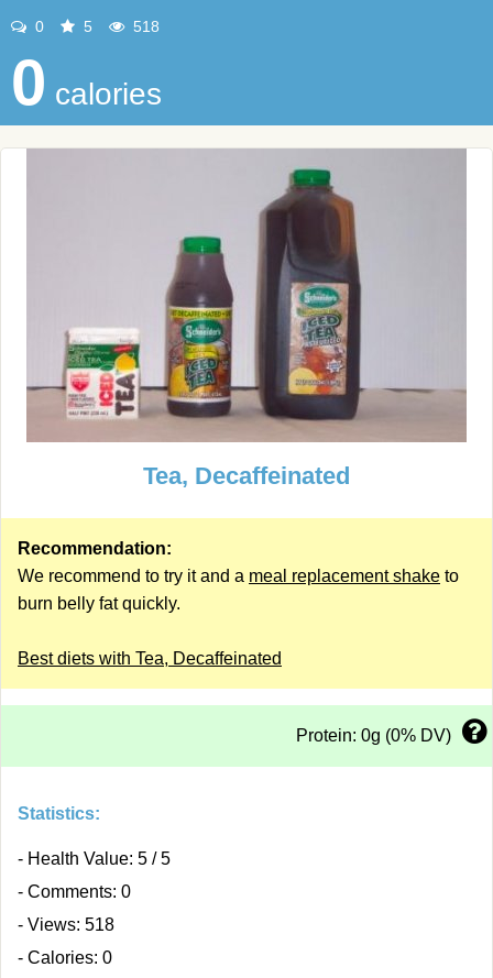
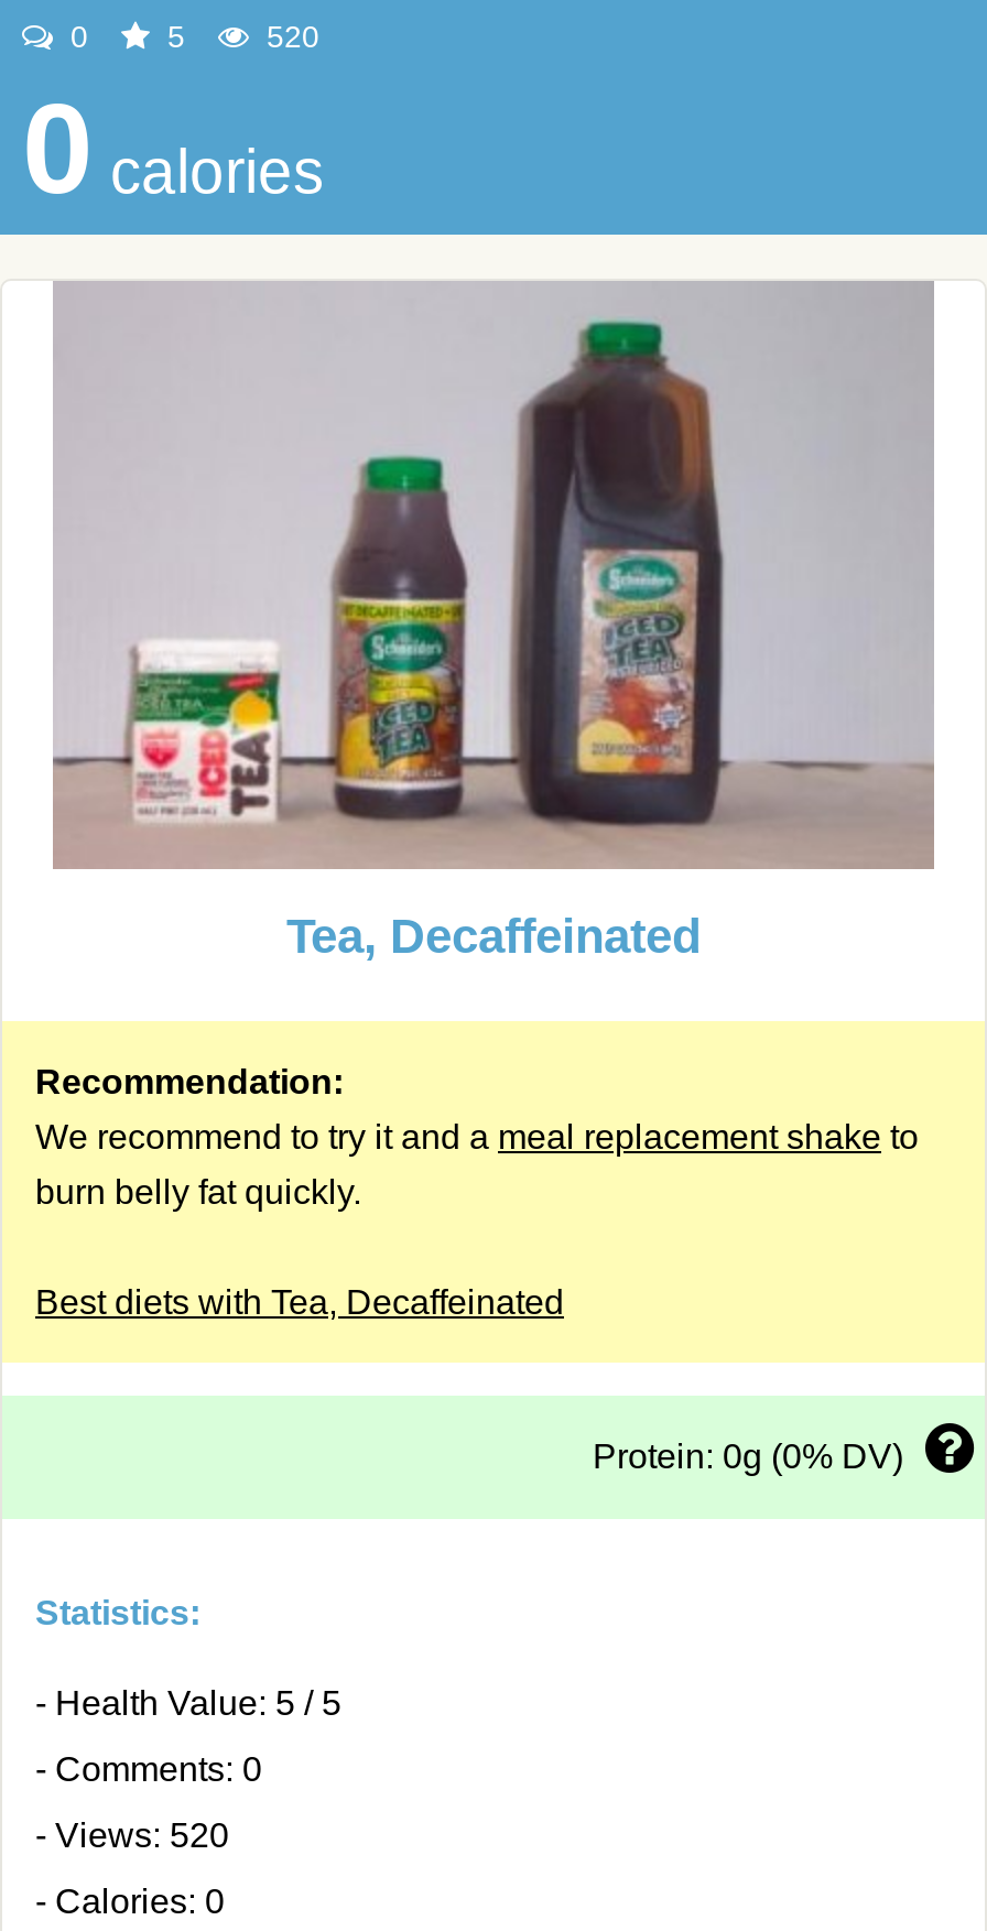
- 518
+ 520

- - Views: 518
+ - Views: 520
